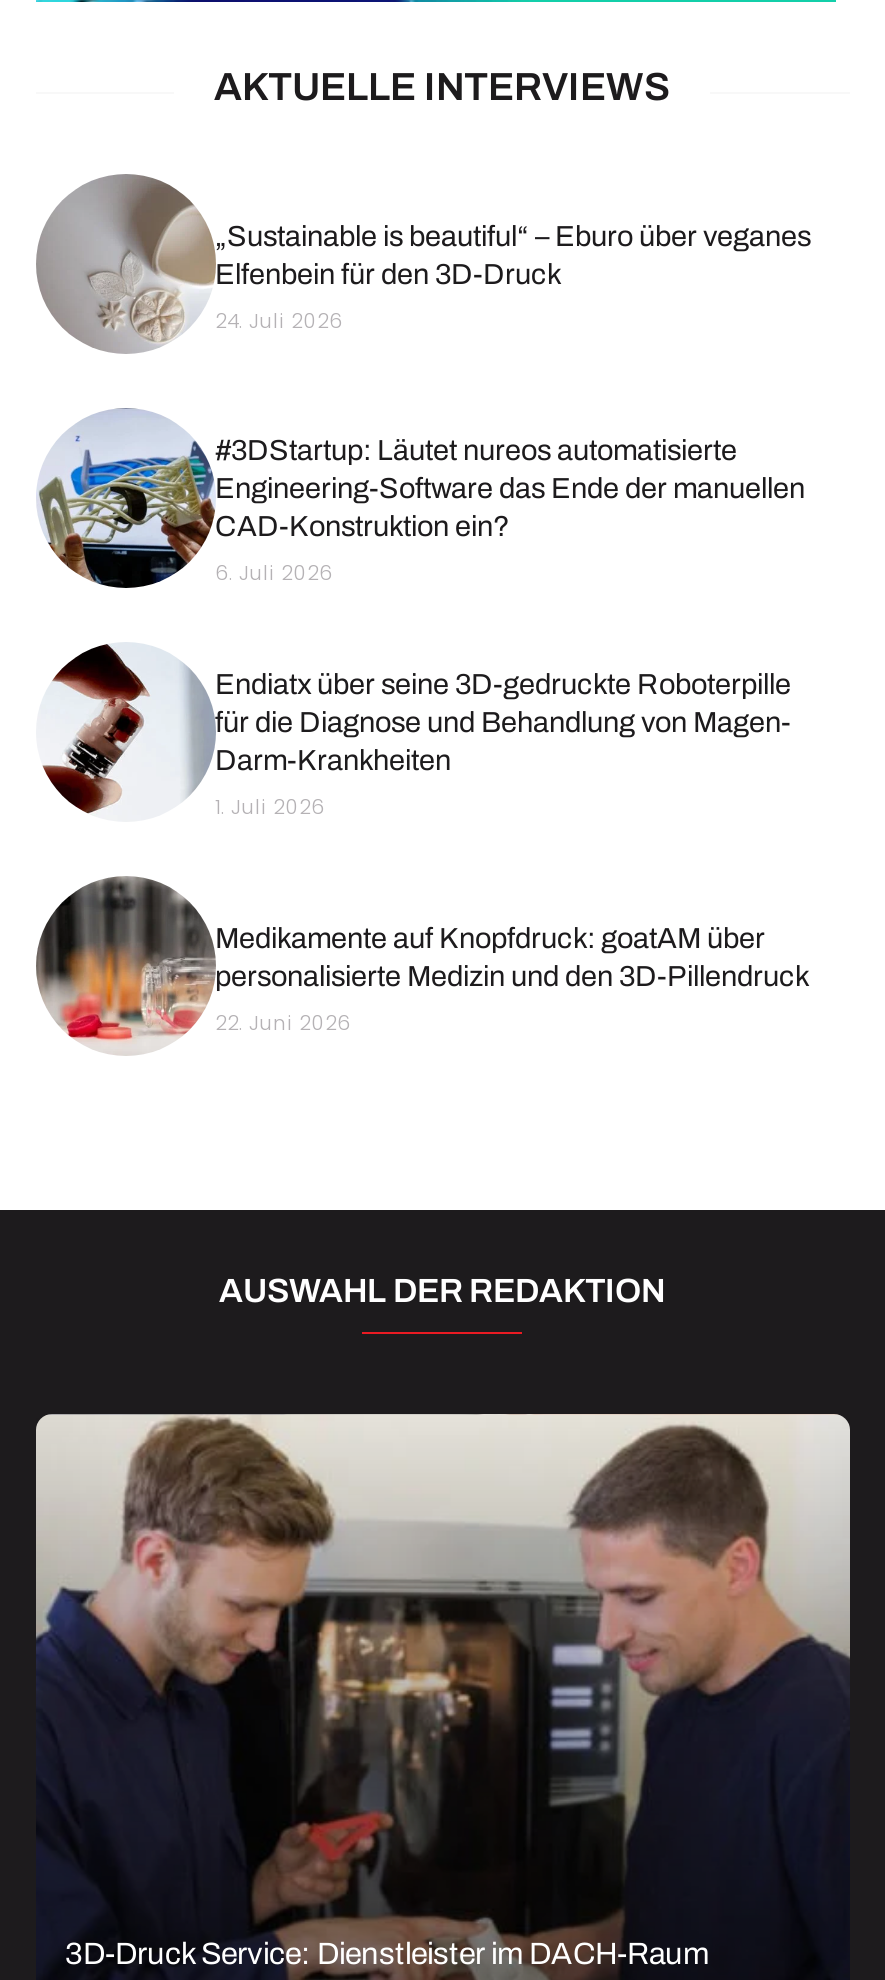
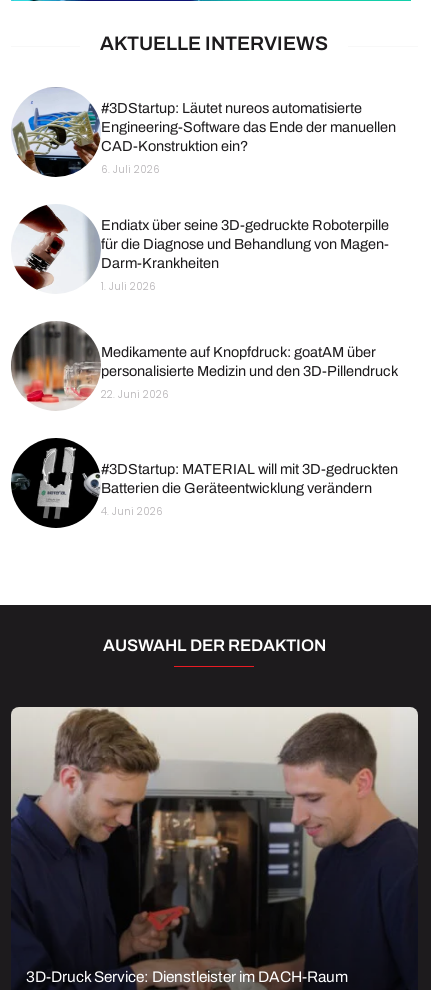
- [image]
- „Sustainable is beautiful“ – Eburo über veganes
- Elfenbein für den 3D-Druck
- 24. Juli 2026

moved up: [image] | #3DStartup: Läutet nureos automatisierte | Engineering-Software das Ende der manuellen | ... | personalisierte Medizin und den 3D-Pillendruck | 22. Juni 2026

+ [image]
+ #3DStartup: MATERIAL will mit 3D-gedruckten
+ Batterien die Geräteentwicklung verändern
+ 4. Juni 2026
